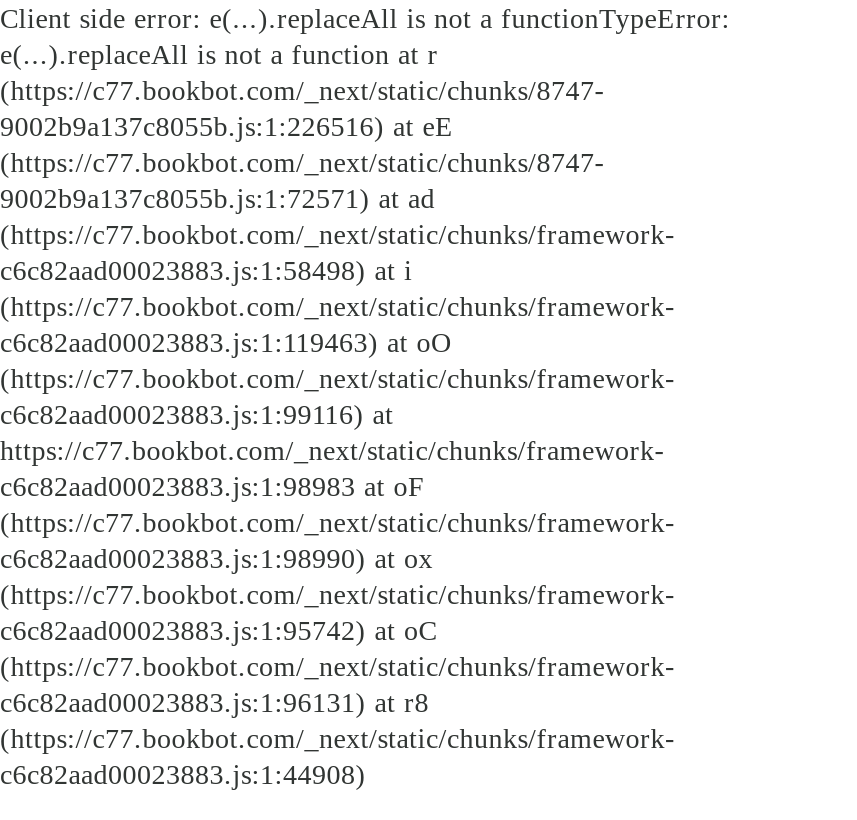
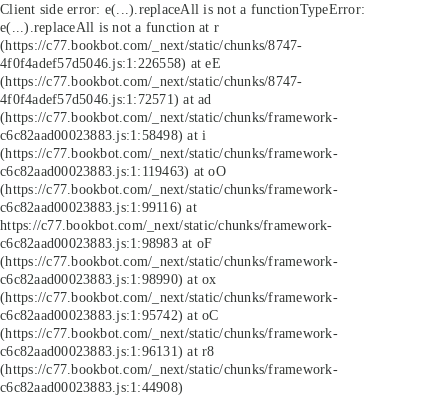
- 9002b9a137c8055b.js:1:226516) at eE
+ 4f0f4adef57d5046.js:1:226558) at eE

- 9002b9a137c8055b.js:1:72571) at ad
+ 4f0f4adef57d5046.js:1:72571) at ad
